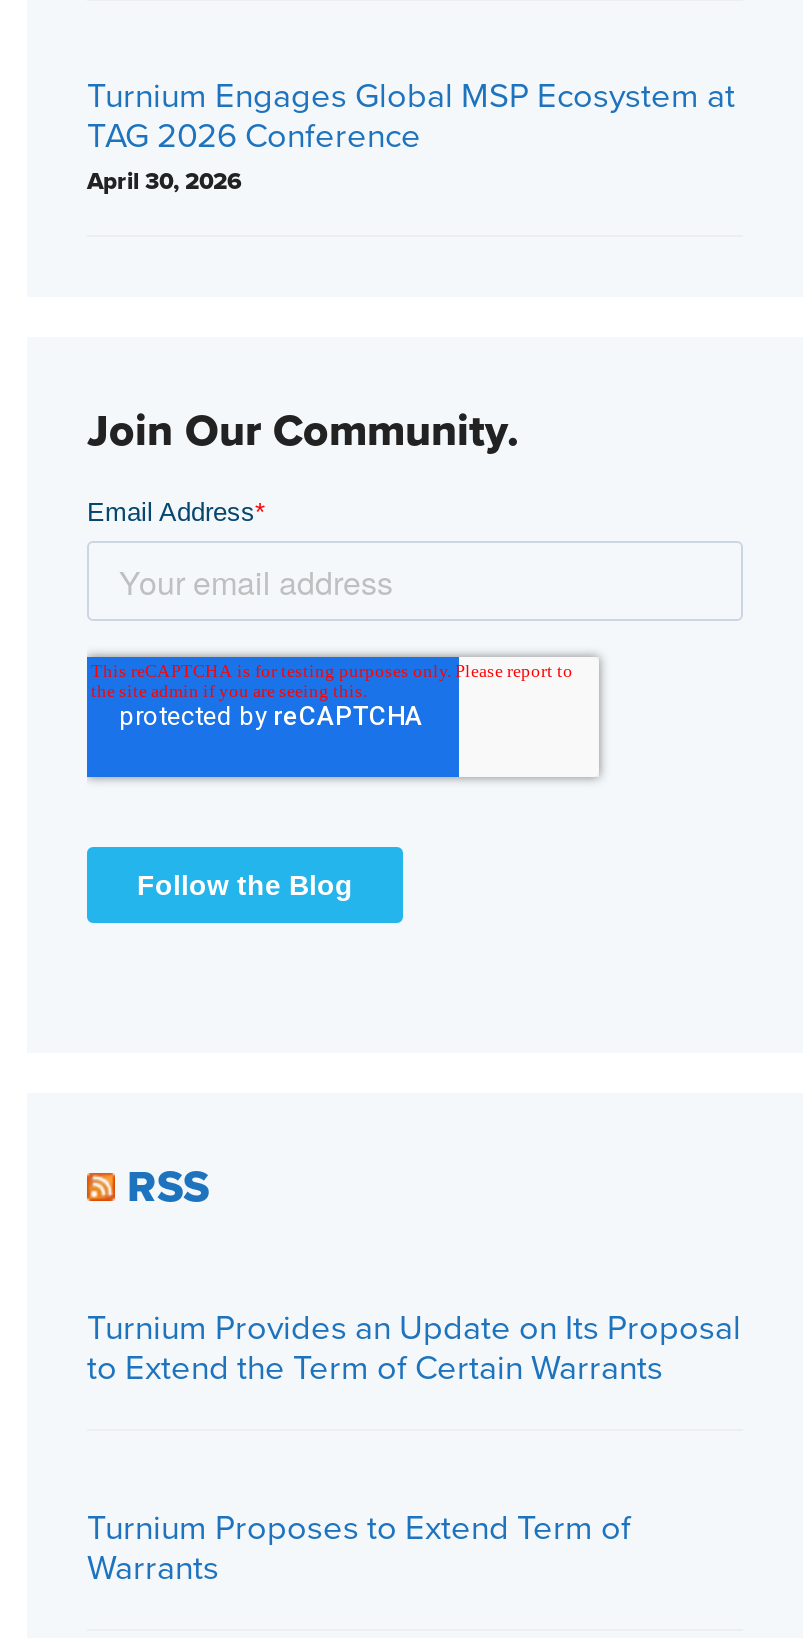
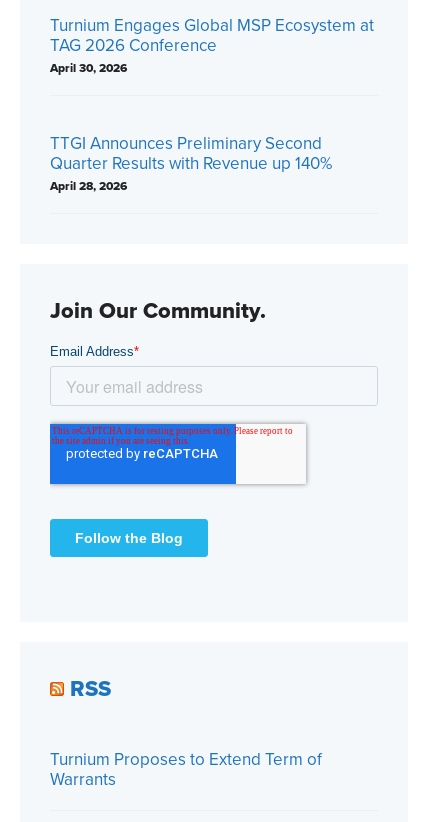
+ TTGI Announces Preliminary Second
+ Quarter Results with Revenue up 140%
+ April 28, 2026

moved down: [image] | Join Our Community. | RSS

- Turnium Provides an Update on Its Proposal
- to Extend the Term of Certain Warrants
